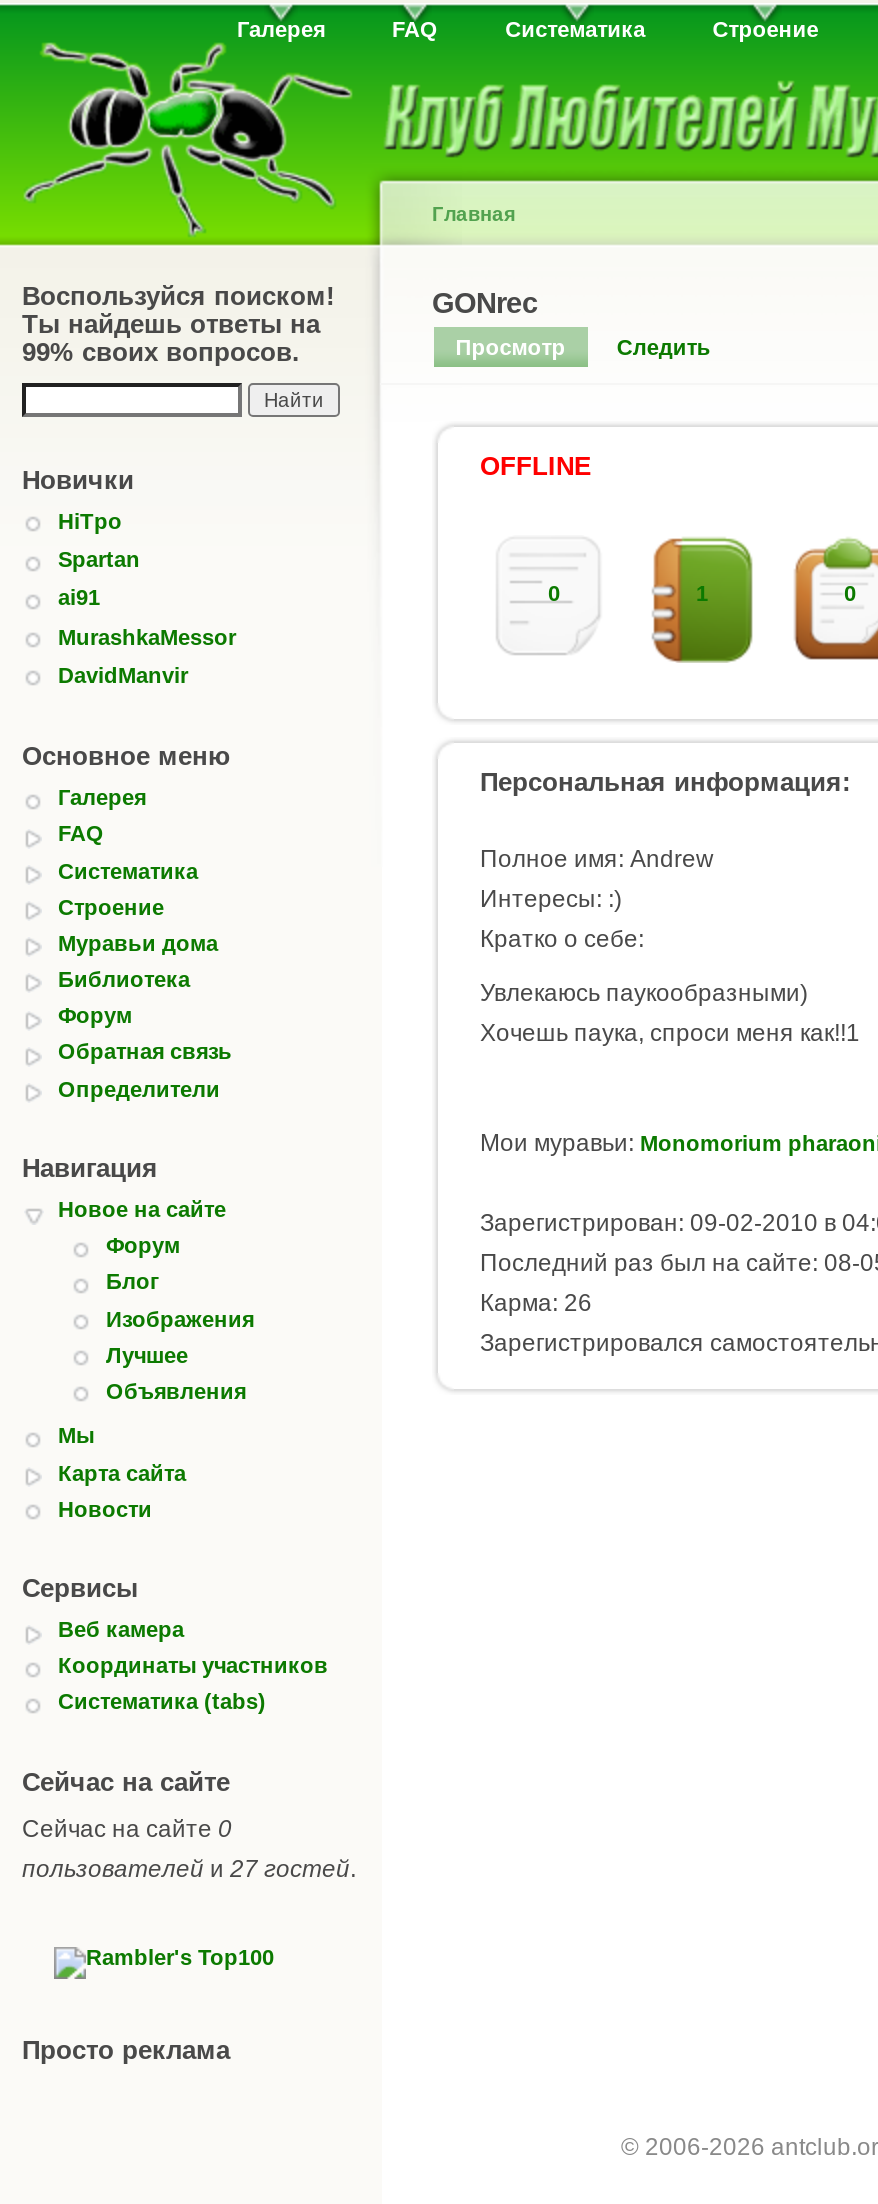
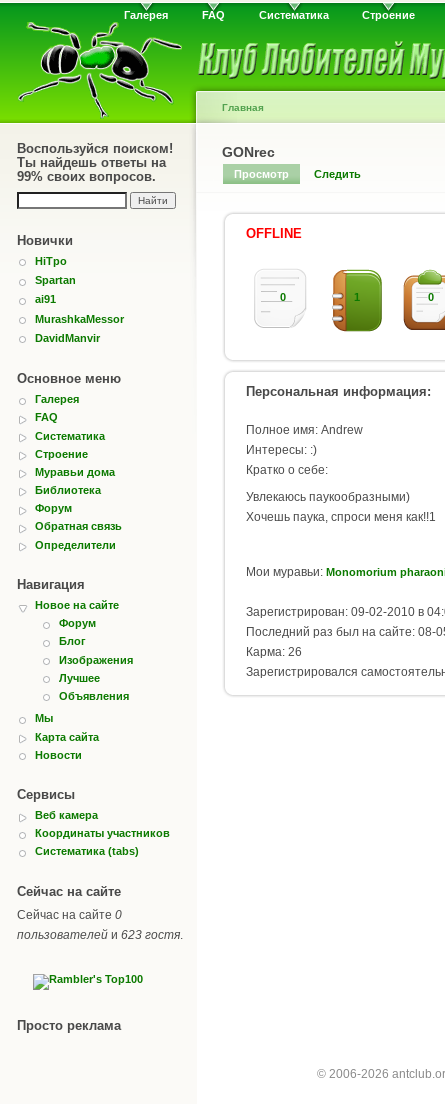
- пользователей и 27 гостей.
+ пользователей и 623 гостя.
